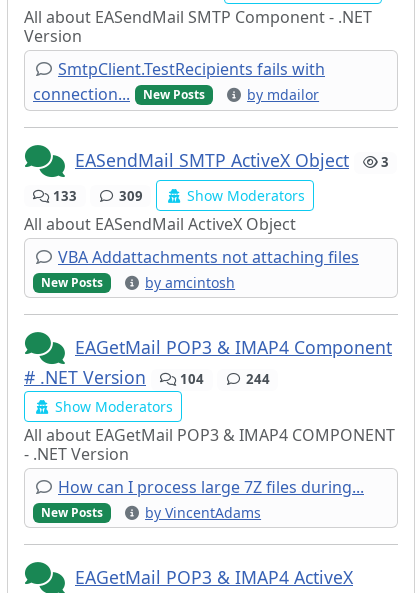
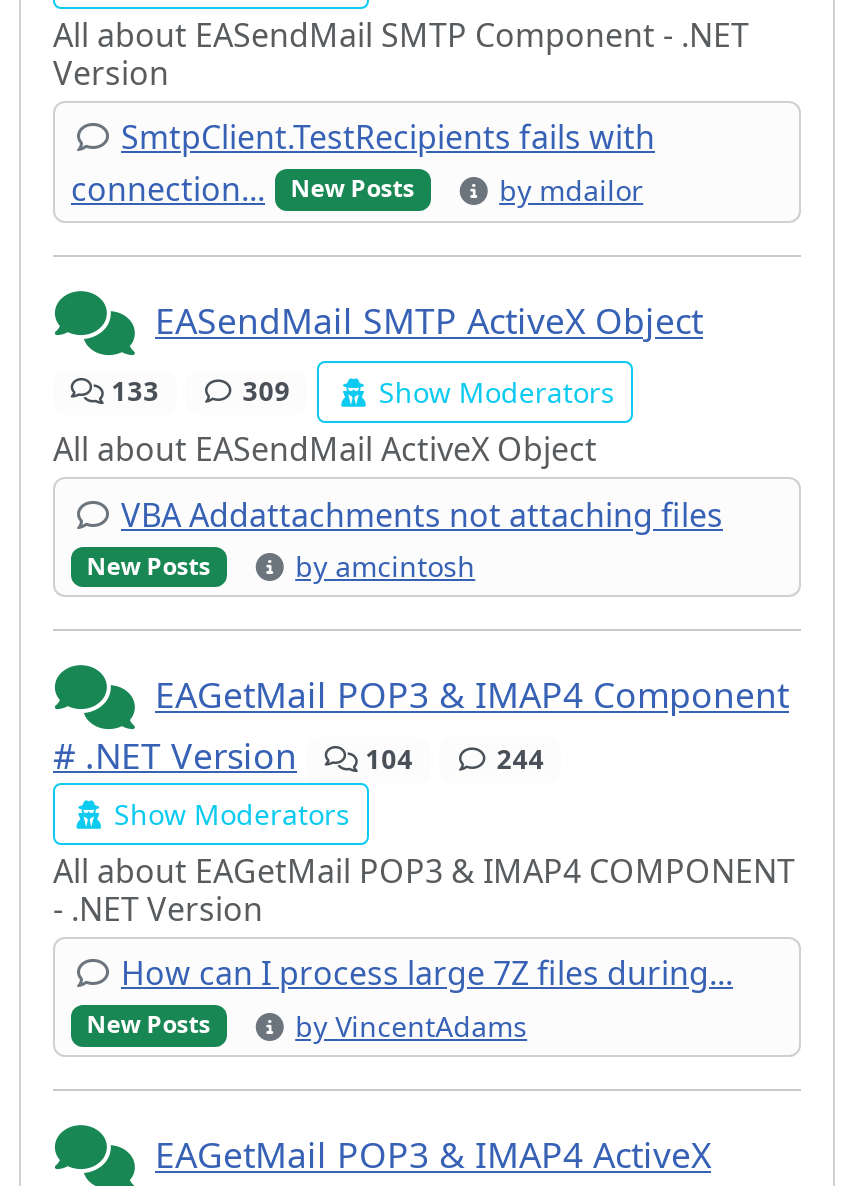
- 3
